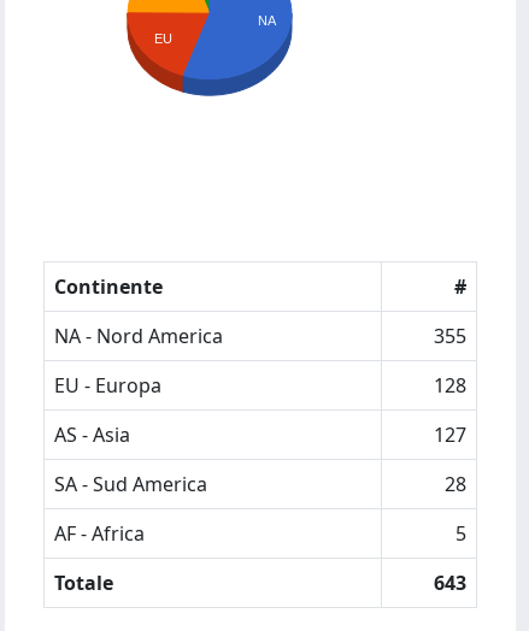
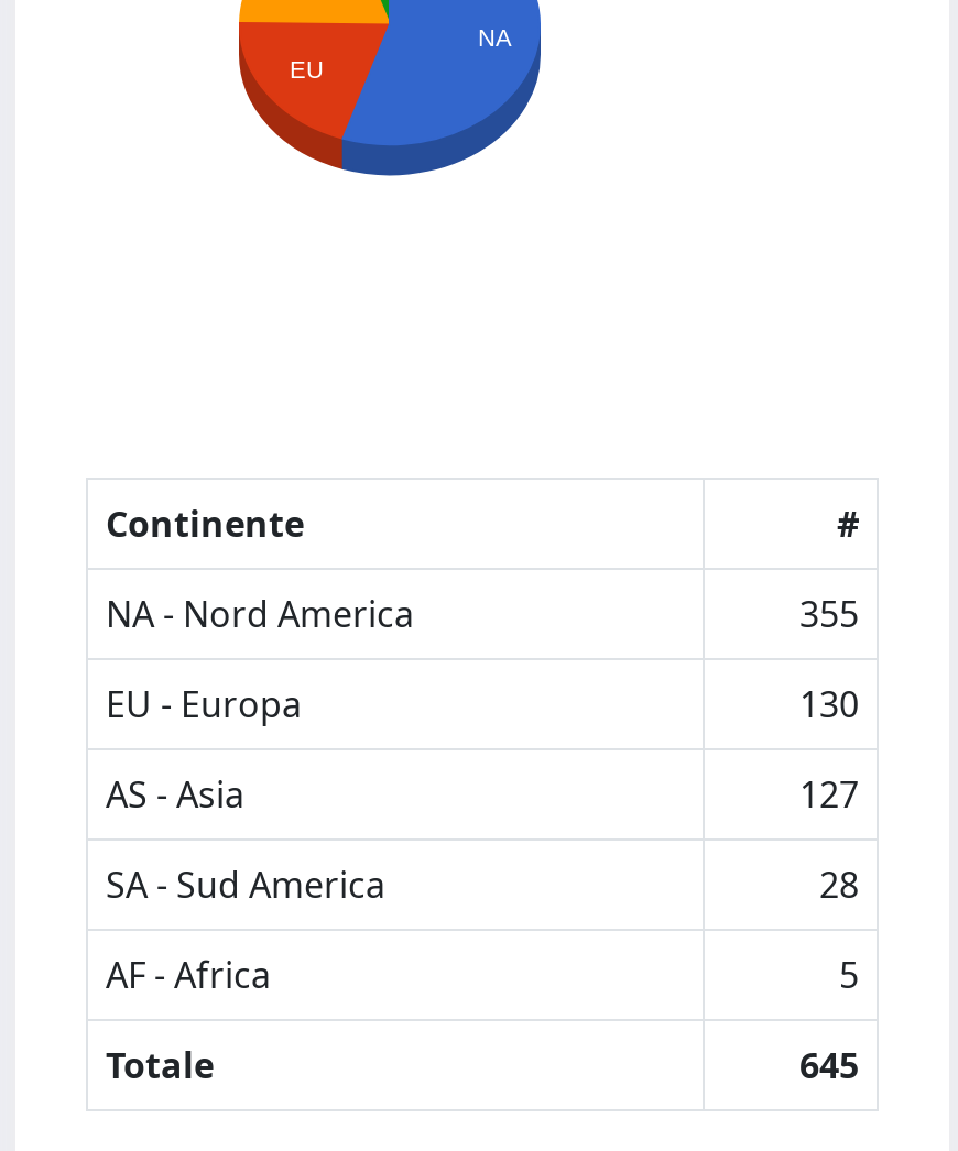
- 128
+ 130

- 643
+ 645
